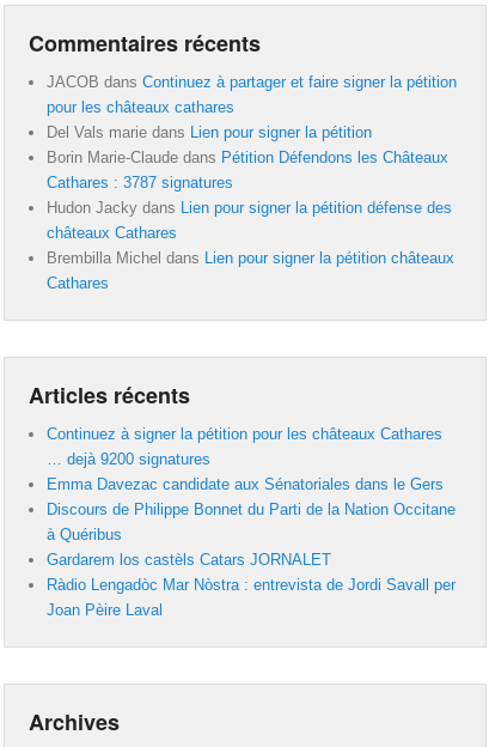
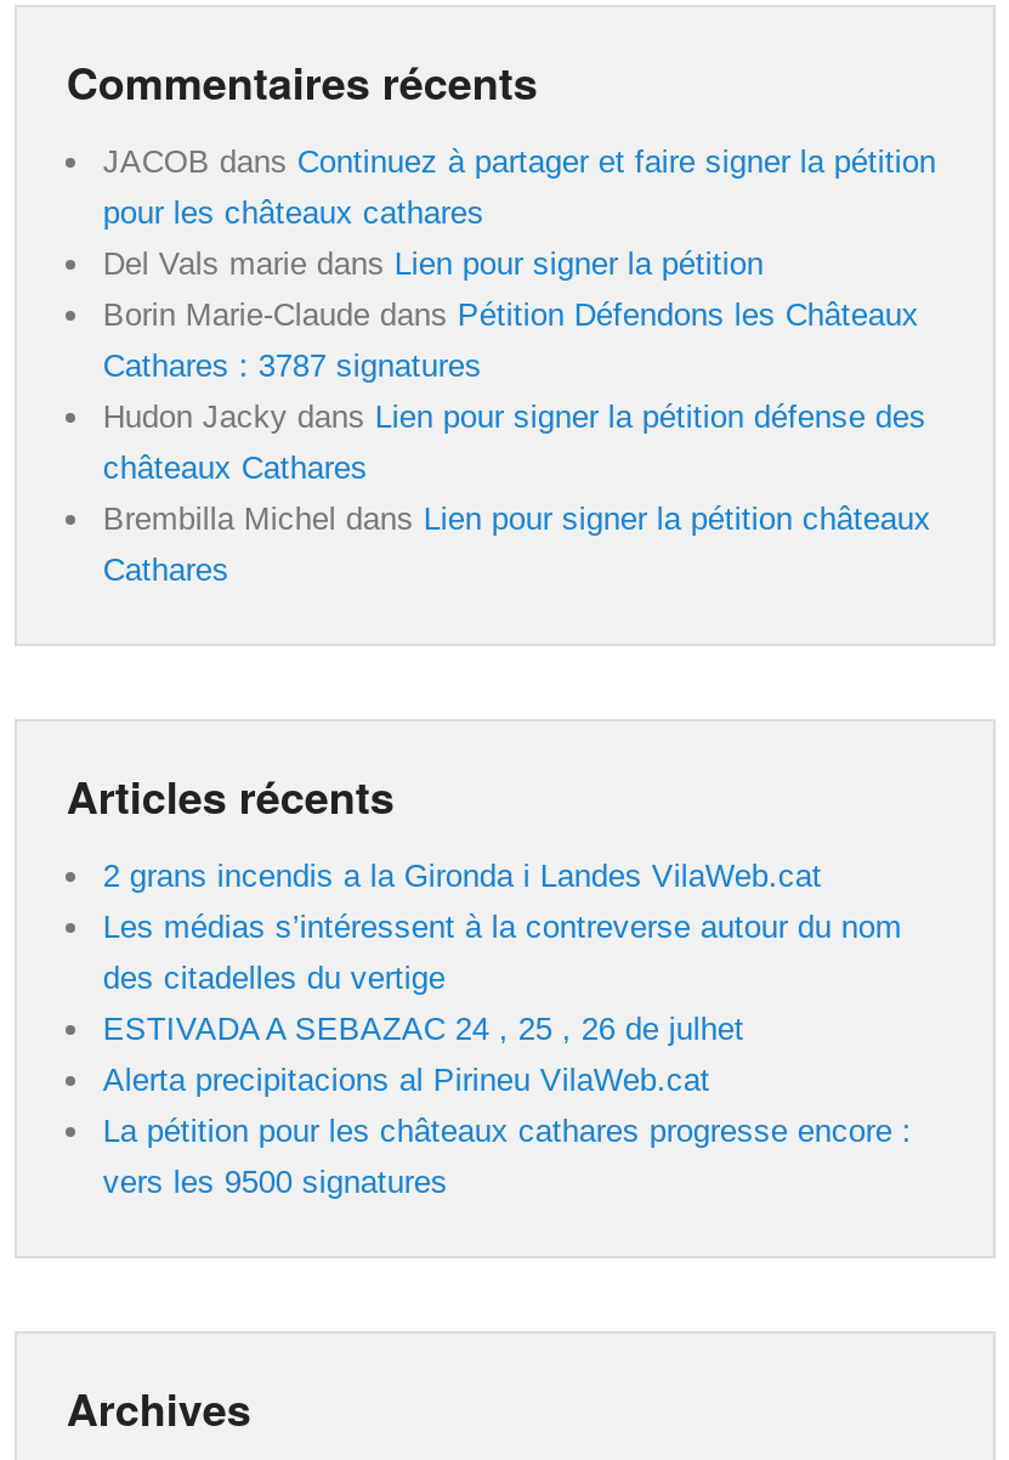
- Continuez à signer la pétition pour les châteaux Cathares
- … dejà 9200 signatures
- Emma Davezac candidate aux Sénatoriales dans le Gers
- Discours de Philippe Bonnet du Parti de la Nation Occitane
- à Quéribus
- Gardarem los castèls Catars JORNALET
- Ràdio Lengadòc Mar Nòstra : entrevista de Jordi Savall per
- Joan Pèire Laval
+ 2 grans incendis a la Gironda i Landes VilaWeb.cat
+ Les médias s’intéressent à la contreverse autour du nom
+ des citadelles du vertige
+ ESTIVADA A SEBAZAC 24 , 25 , 26 de julhet
+ Alerta precipitacions al Pirineu VilaWeb.cat
+ La pétition pour les châteaux cathares progresse encore :
+ vers les 9500 signatures
